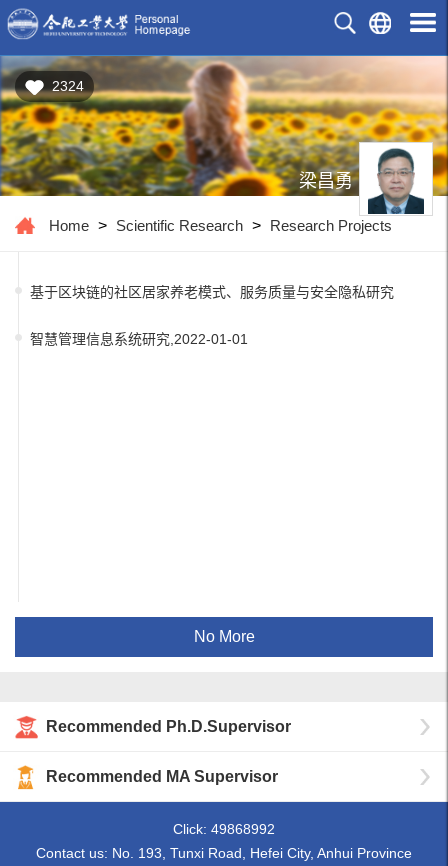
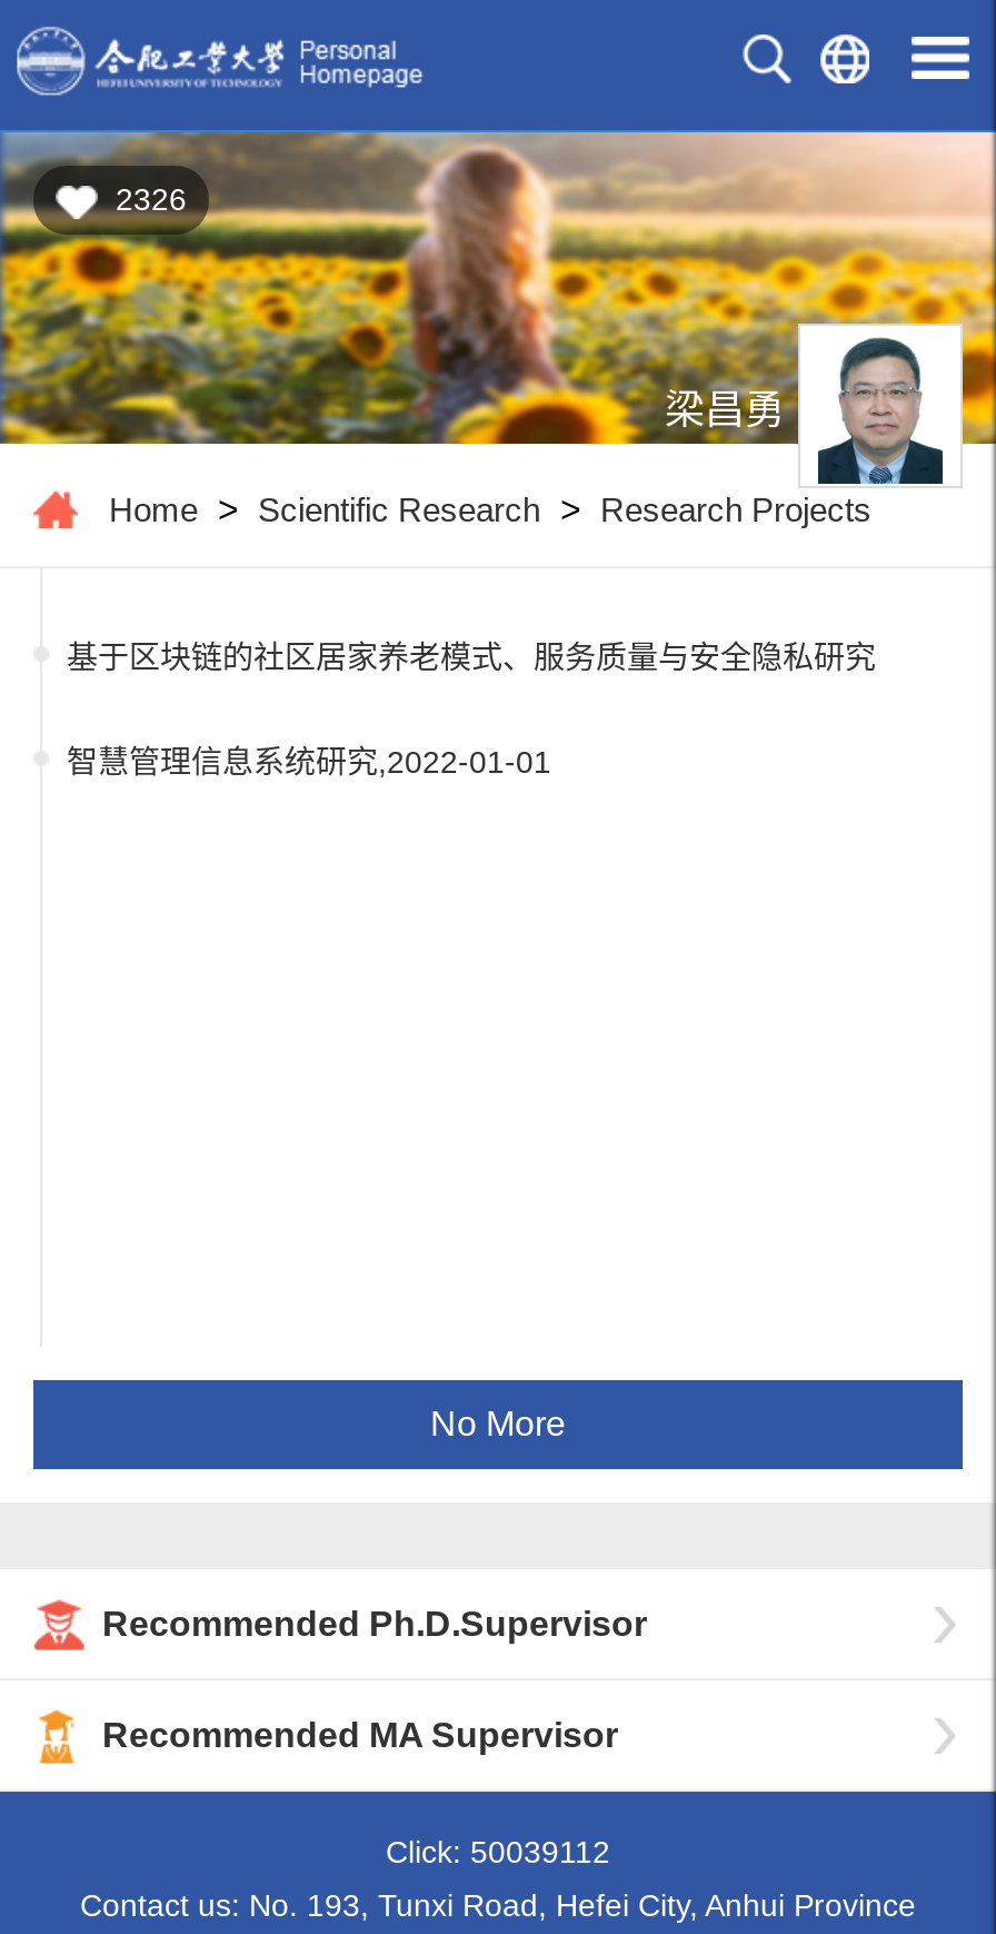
- 2324
+ 2326

- Click: 49868992
+ Click: 50039112
